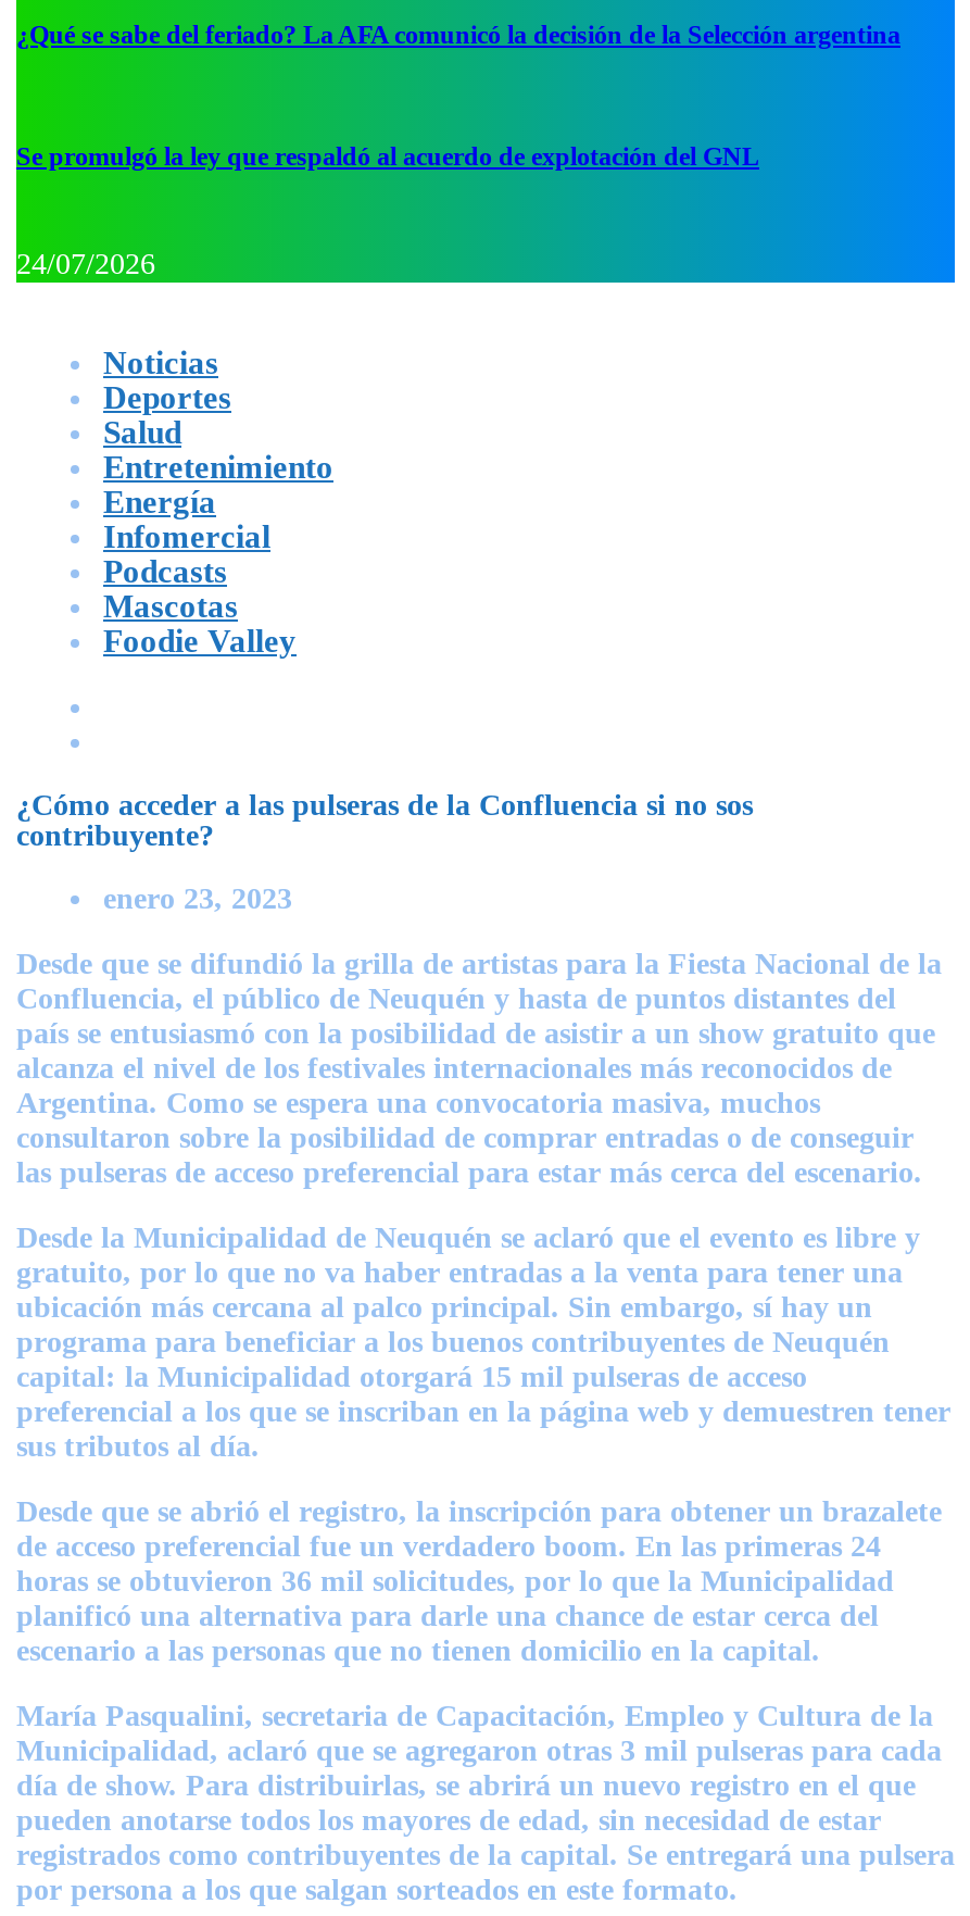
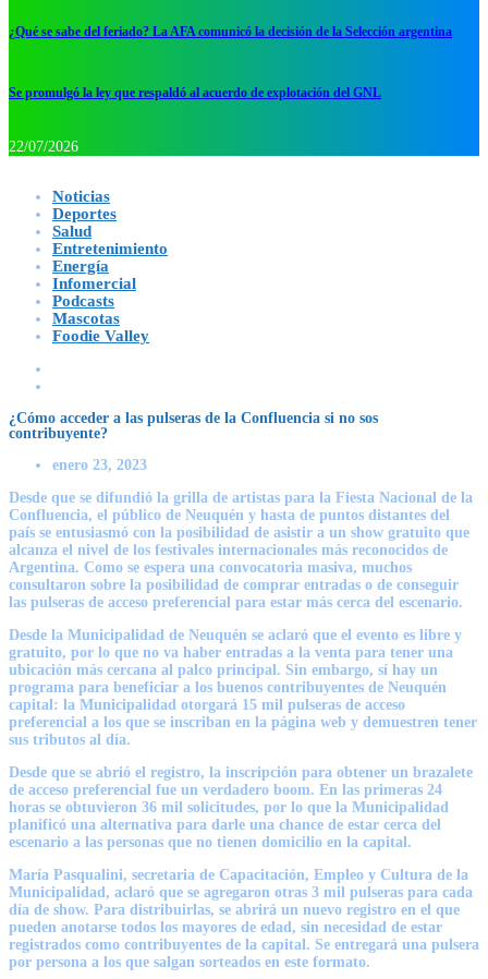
- 24/07/2026
+ 22/07/2026
